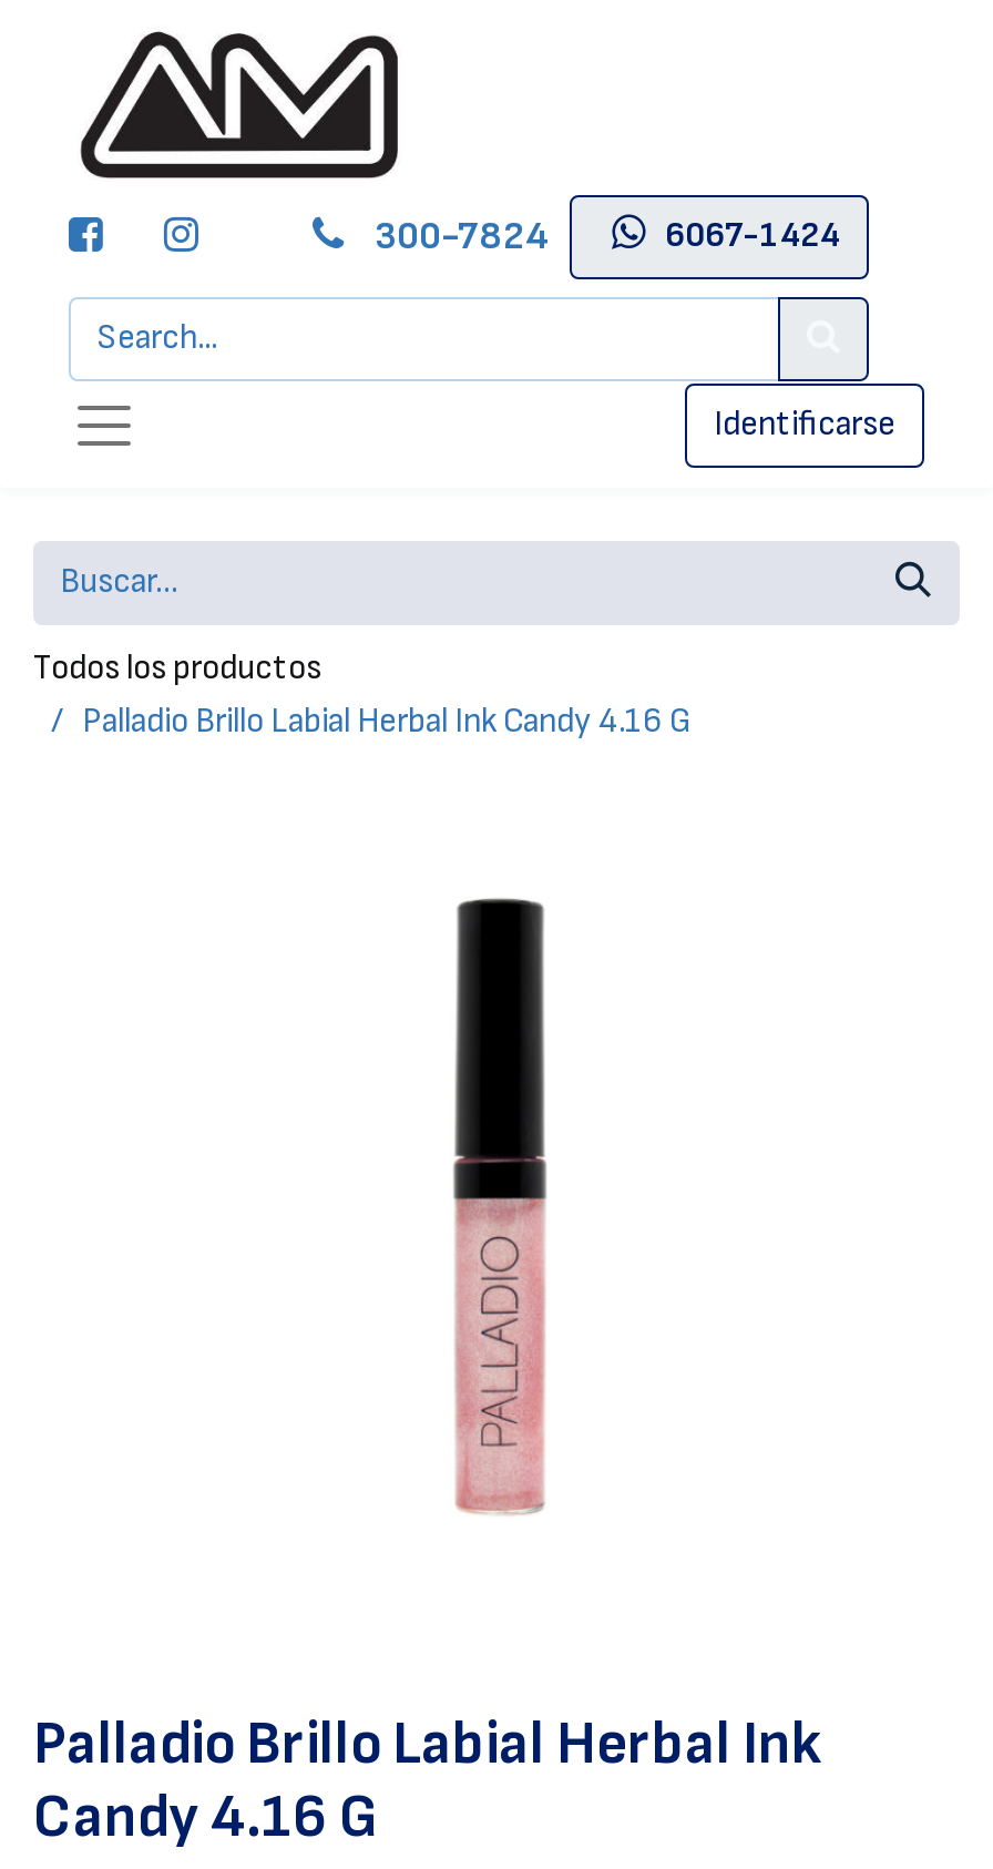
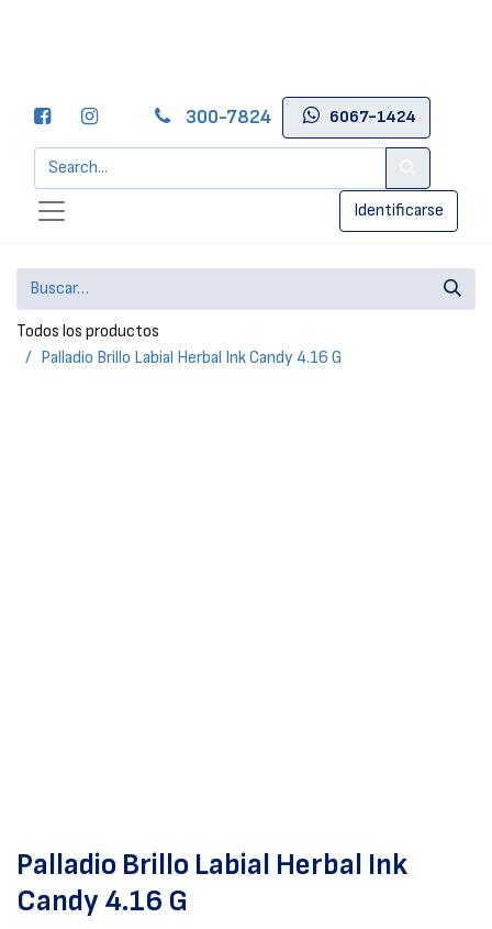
- [image]

- [image]
